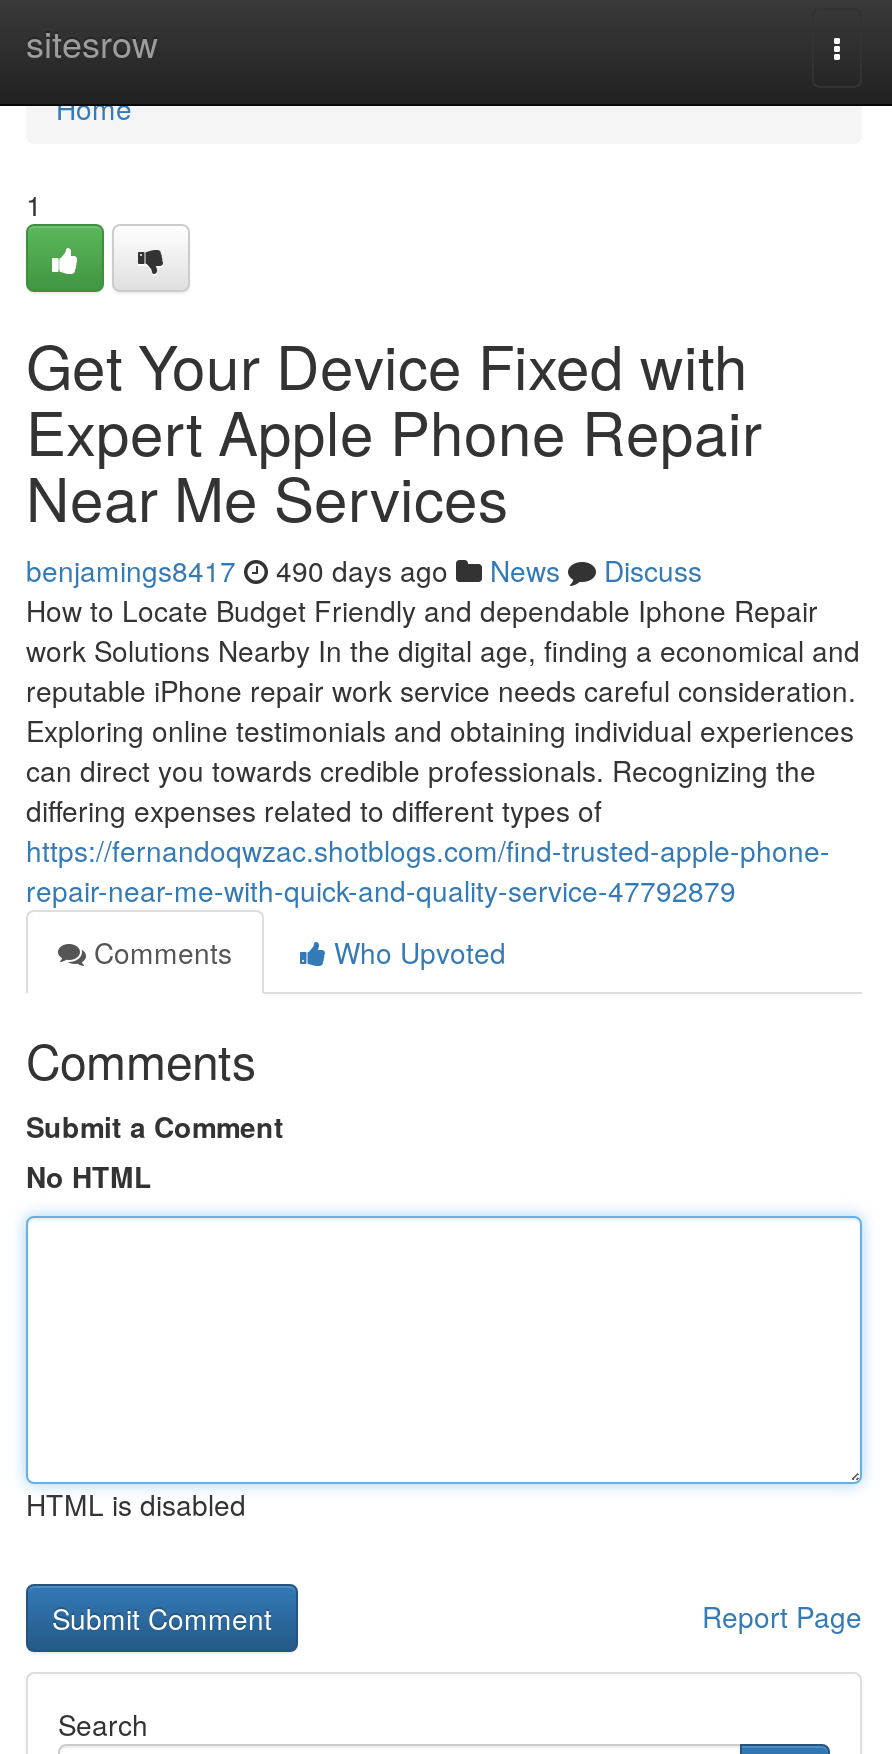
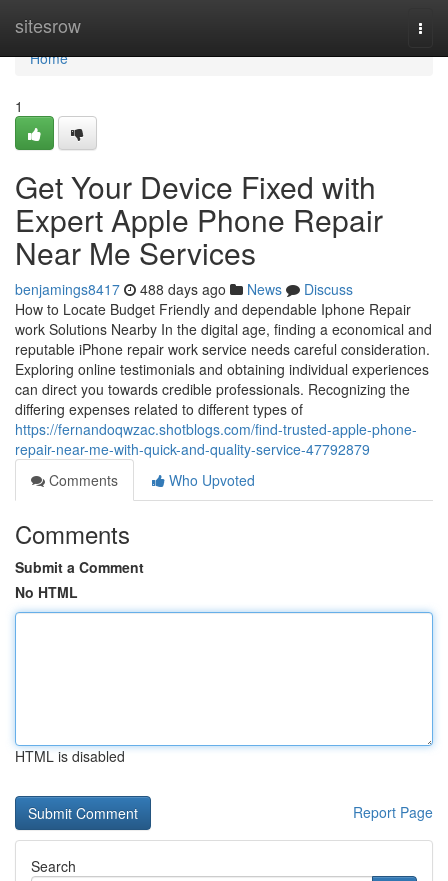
- benjamings8417 490 days ago News Discuss
+ benjamings8417 488 days ago News Discuss
